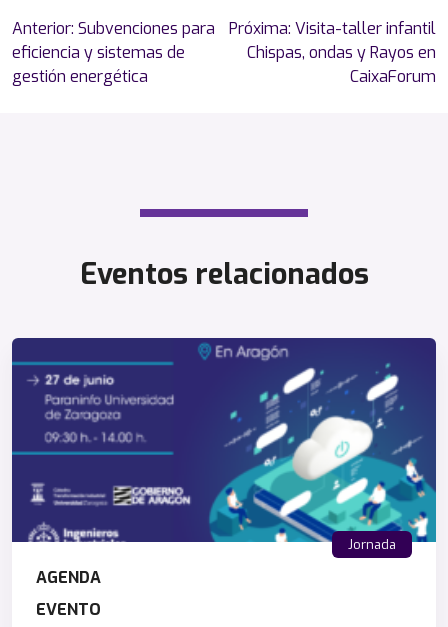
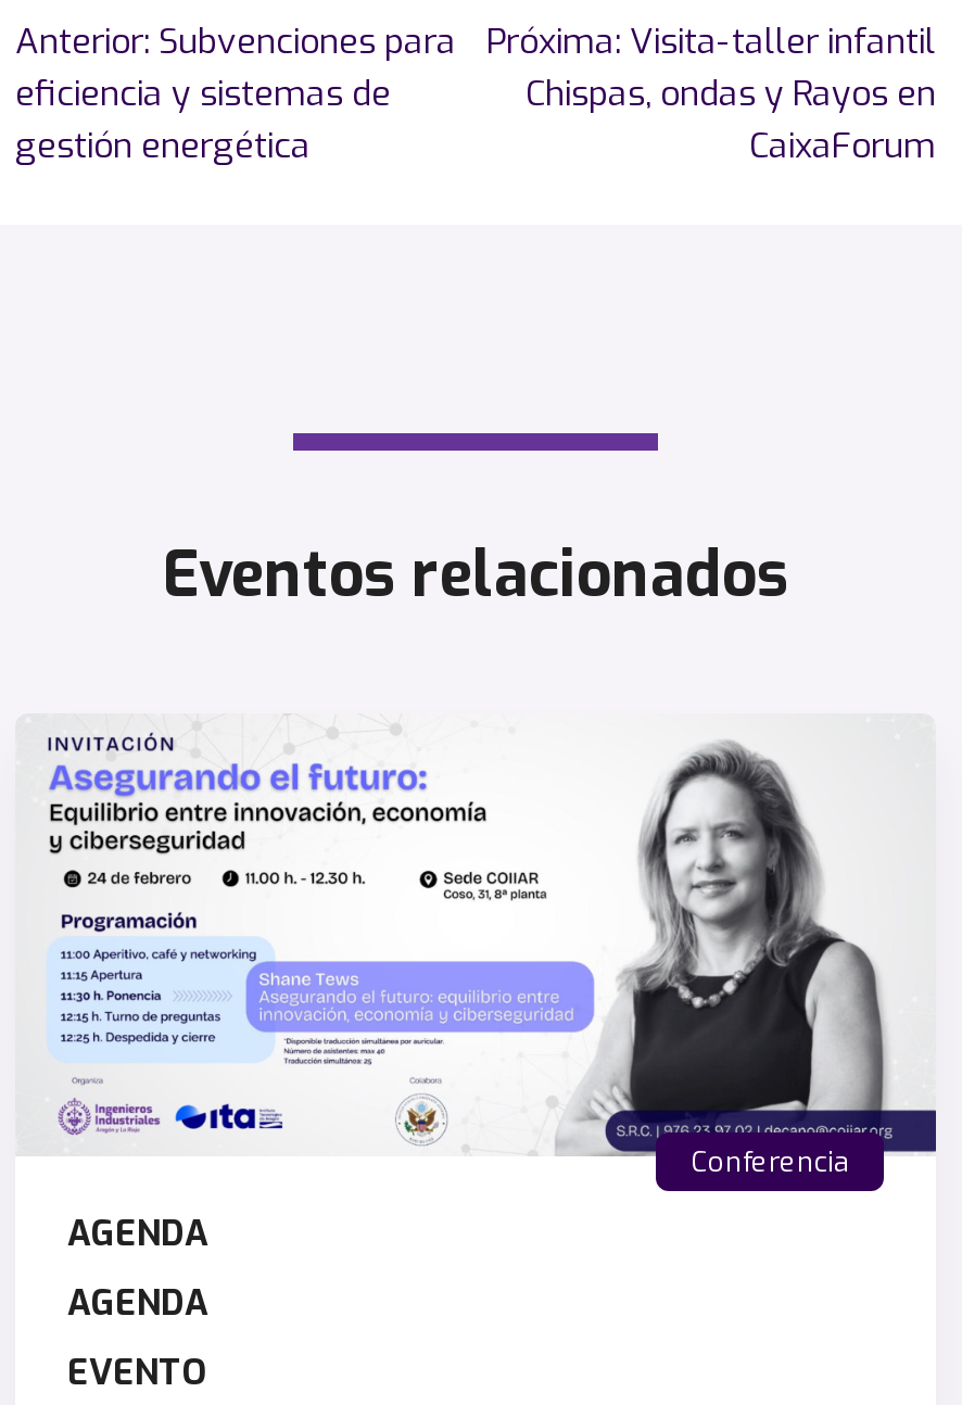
- [image]
- Jornada
+ [image]
+ Conferencia
+ AGENDA
